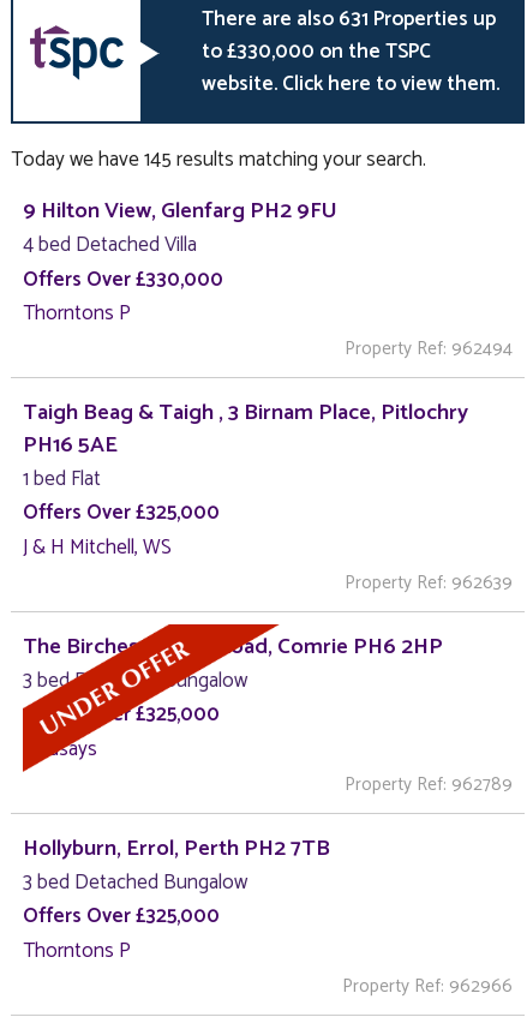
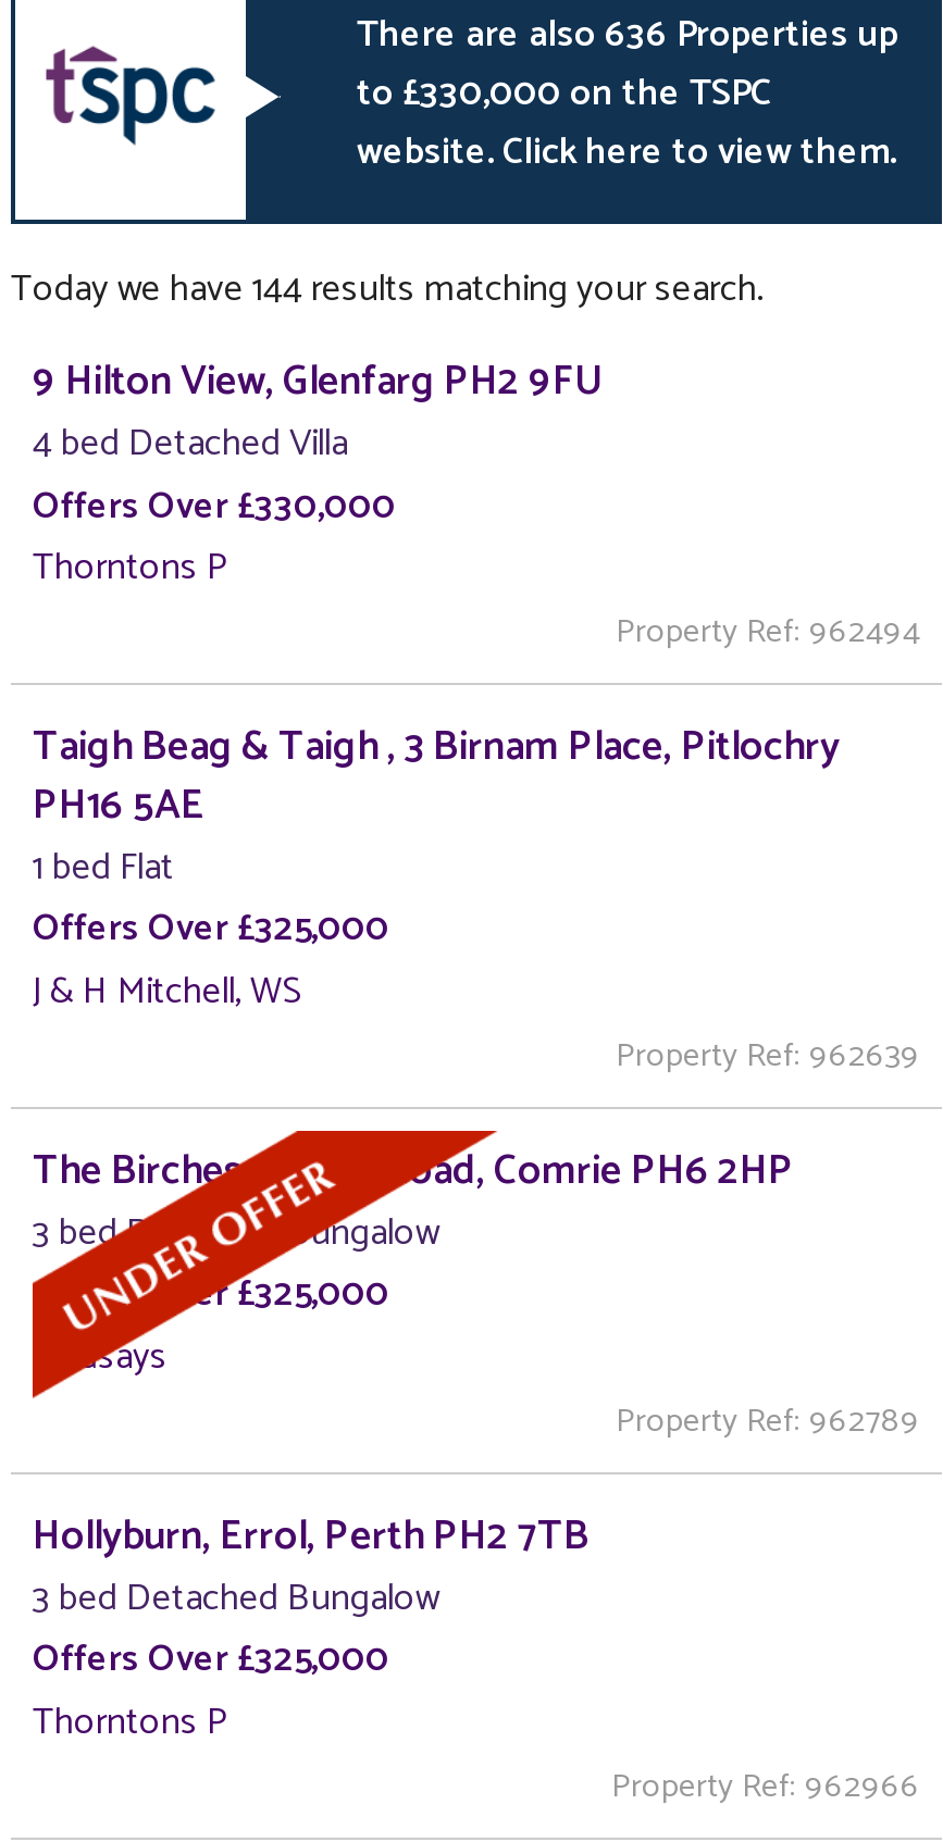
- There are also 631 Properties up
+ There are also 636 Properties up

- Today we have 145 results matching your search.
+ Today we have 144 results matching your search.
